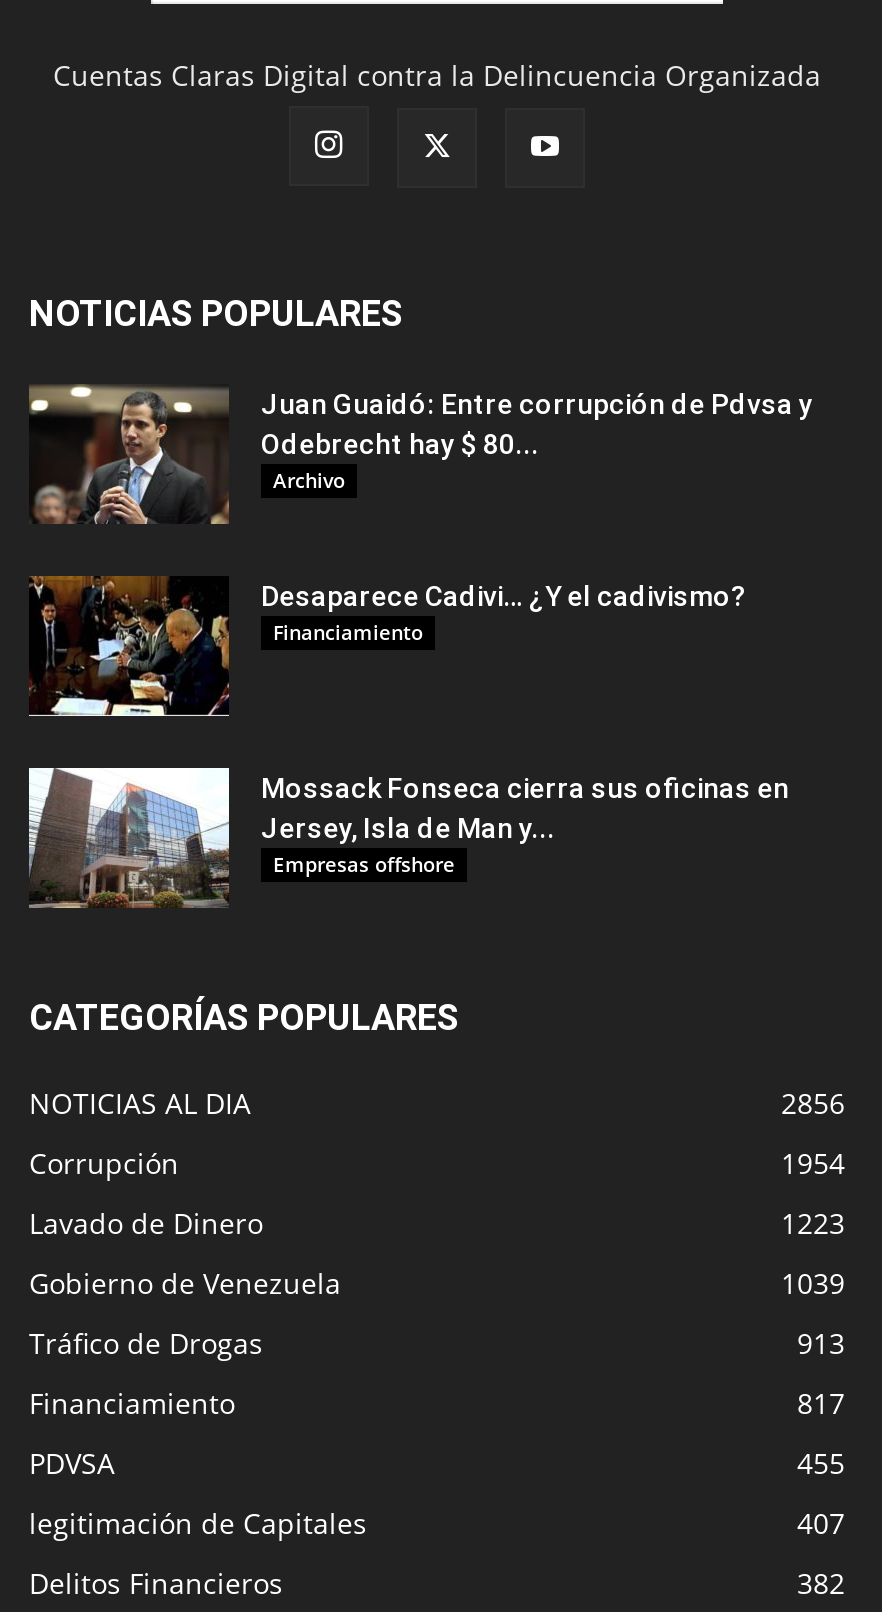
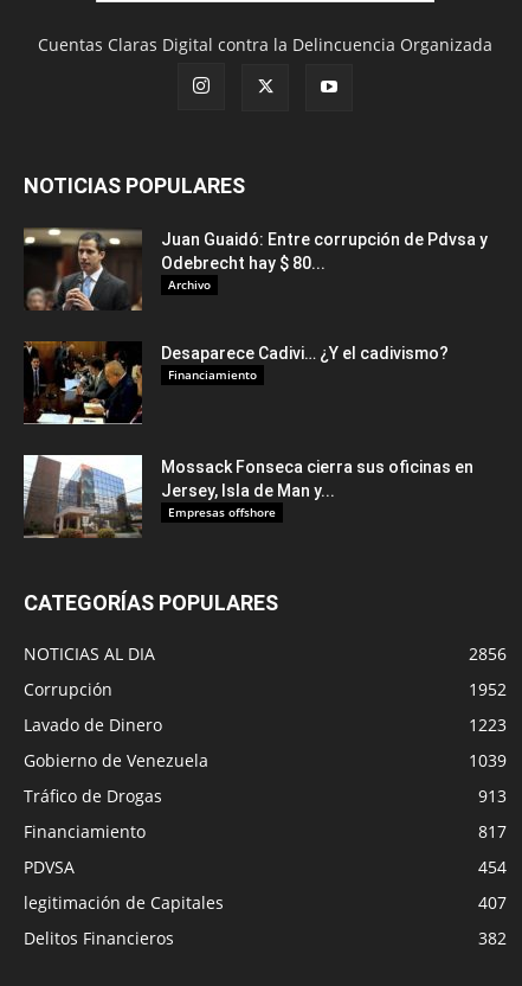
- 1954
+ 1952

- 455
+ 454
